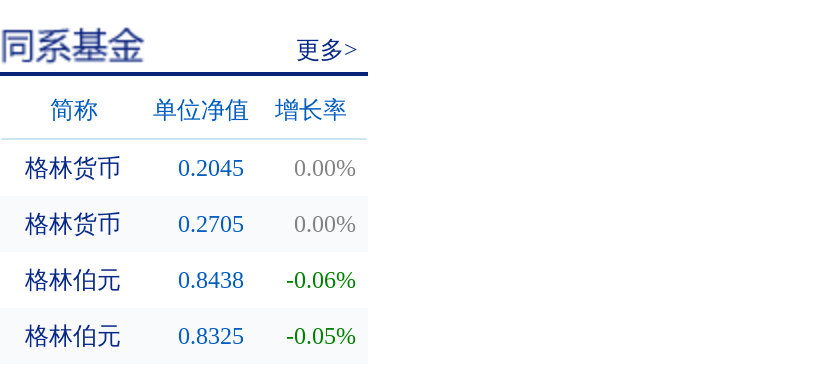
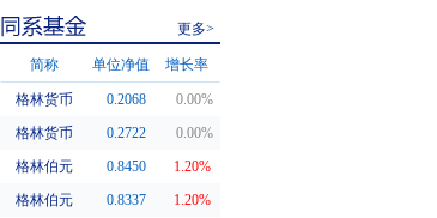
- 0.2045 0.00%
+ 0.2068 0.00%

- 0.2705 0.00%
+ 0.2722 0.00%

- 0.8438
+ 0.8450

- -0.06%
+ 1.20%

- 0.8325
+ 0.8337

- -0.05%
+ 1.20%
